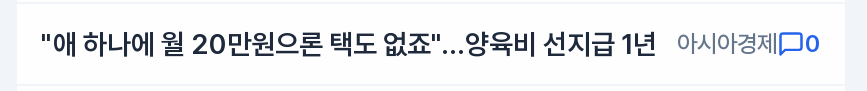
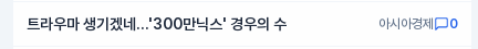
- "애 하나에 월 20만원으론 택도 없죠"…양육비 선지급 1년
+ 트라우마 생기겠네…'300만닉스' 경우의 수
